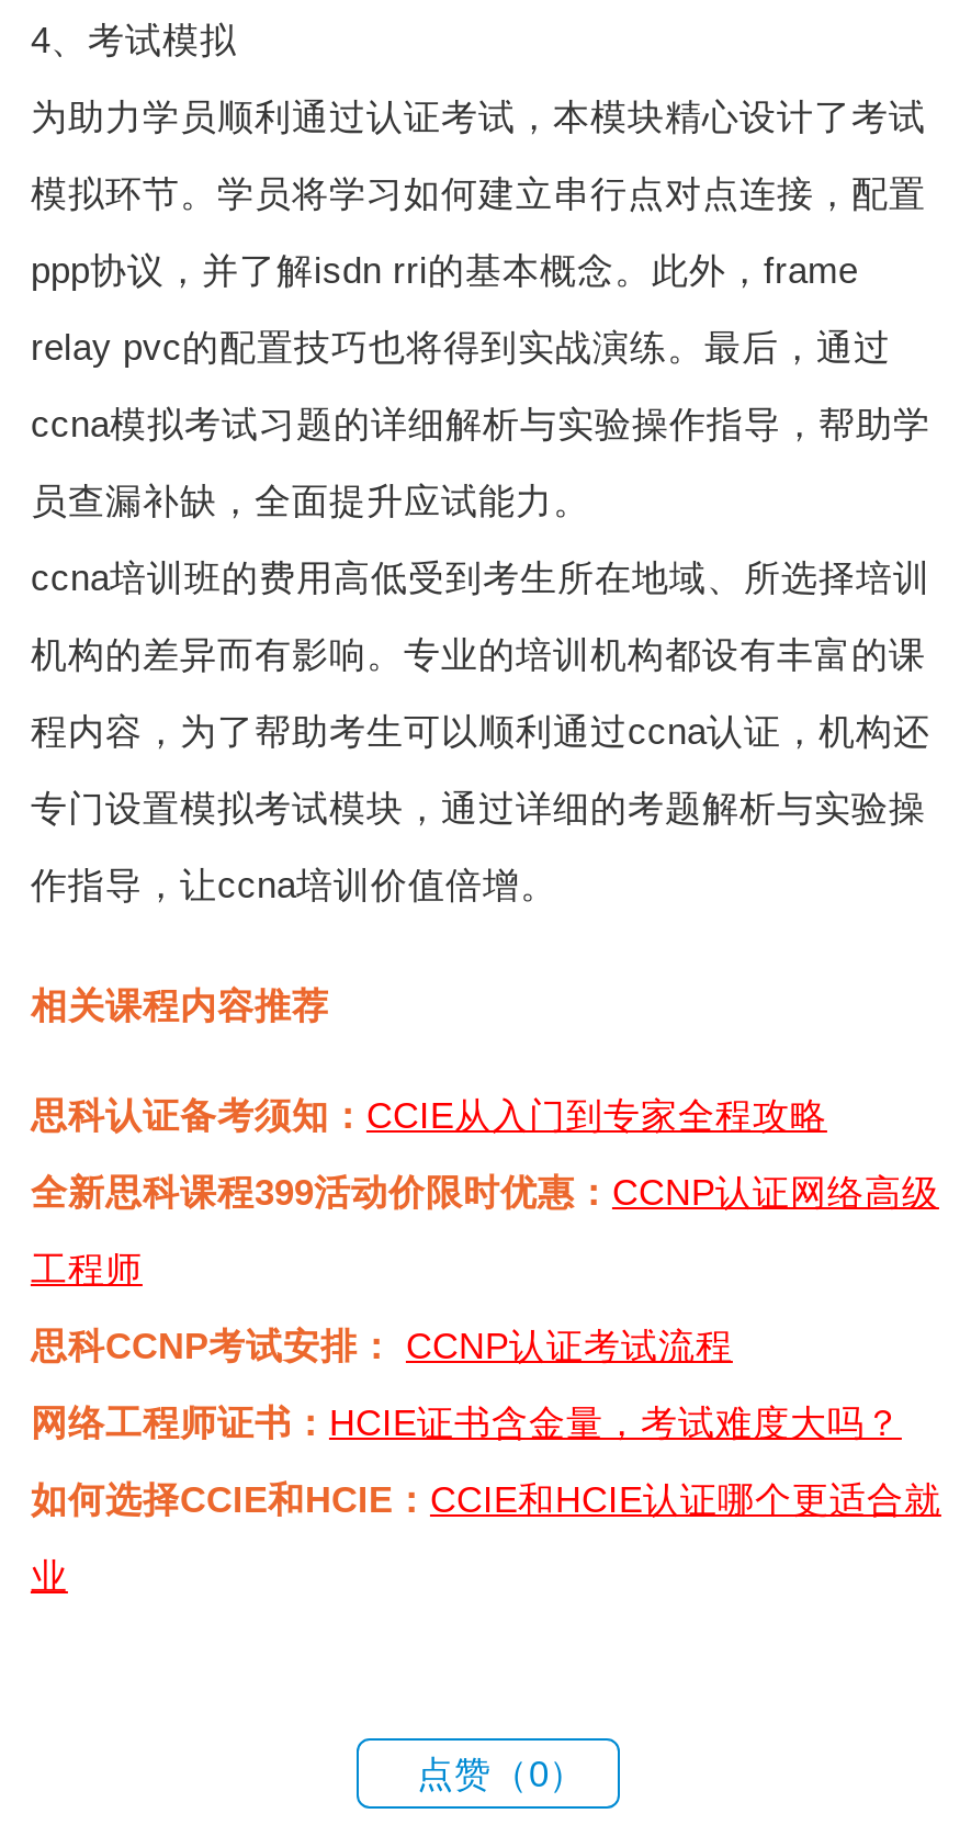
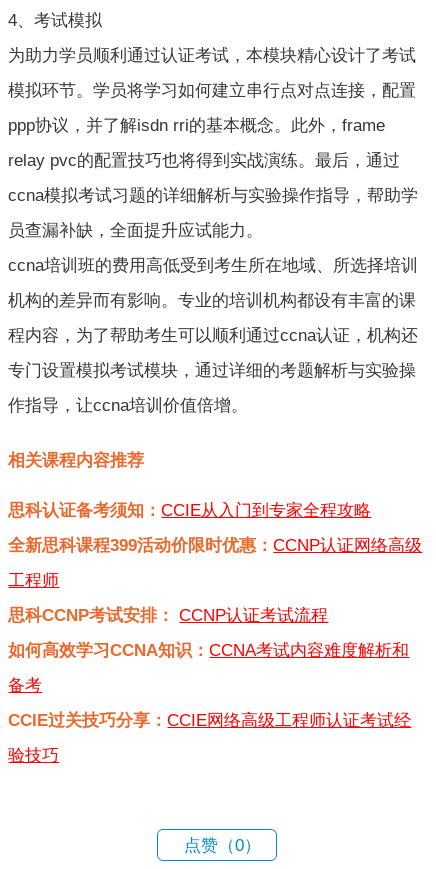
- 网络工程师证书：HCIE证书含金量，考试难度大吗？
- 如何选择CCIE和HCIE：CCIE和HCIE认证哪个更适合就
- 业
+ 如何高效学习CCNA知识：CCNA考试内容难度解析和
+ 备考
+ CCIE过关技巧分享：CCIE网络高级工程师认证考试经
+ 验技巧
